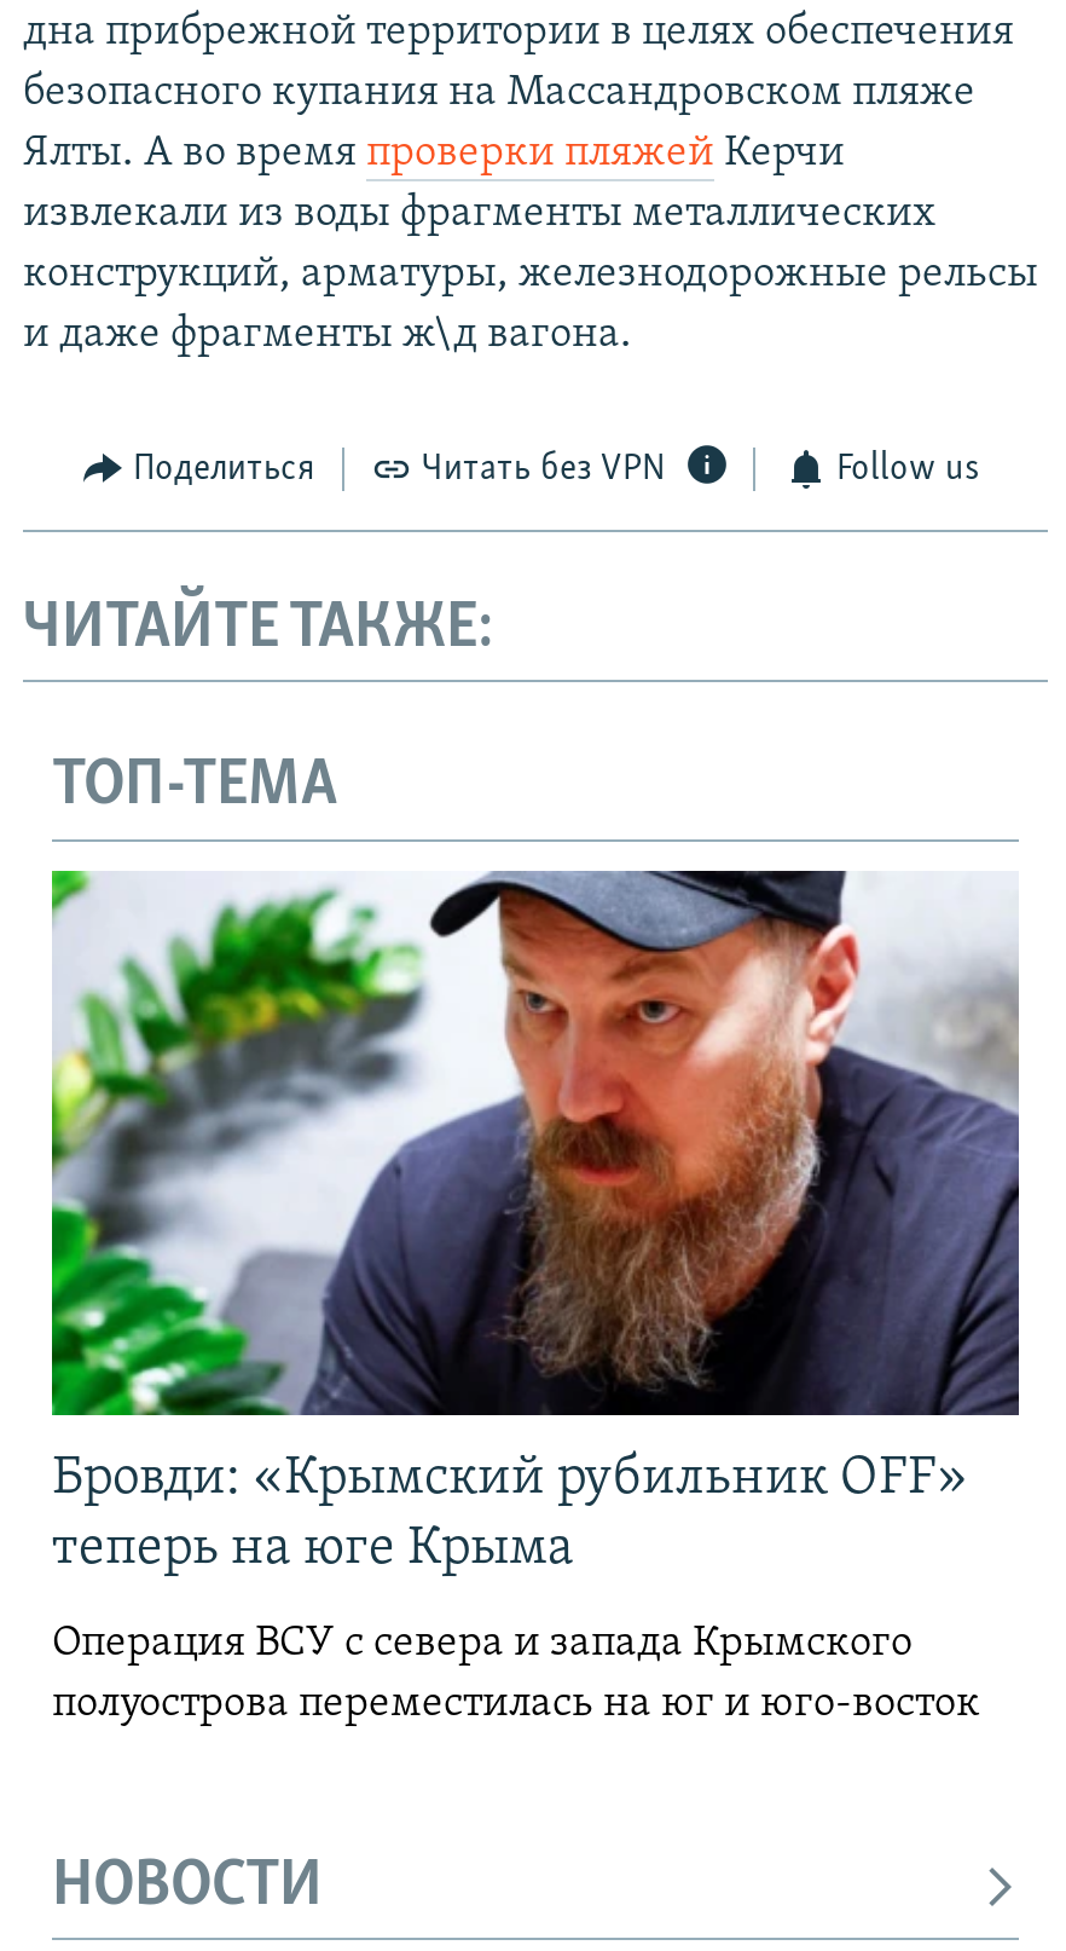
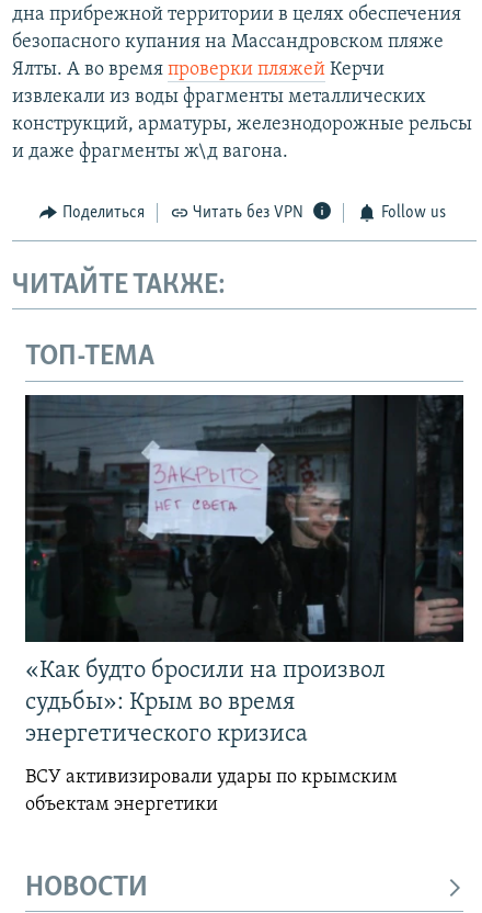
- [image]
- Бровди: «Крымский рубильник OFF»
- теперь на юге Крыма
+ [image]
+ «Как будто бросили на произвол
+ судьбы»: Крым во время
+ энергетического кризиса

- Операция ВСУ с севера и запада Крымского
- полуострова переместилась на юг и юго-восток
+ ВСУ активизировали удары по крымским
+ объектам энергетики
